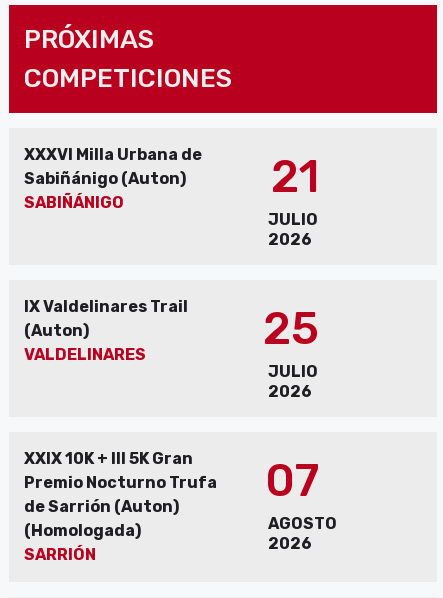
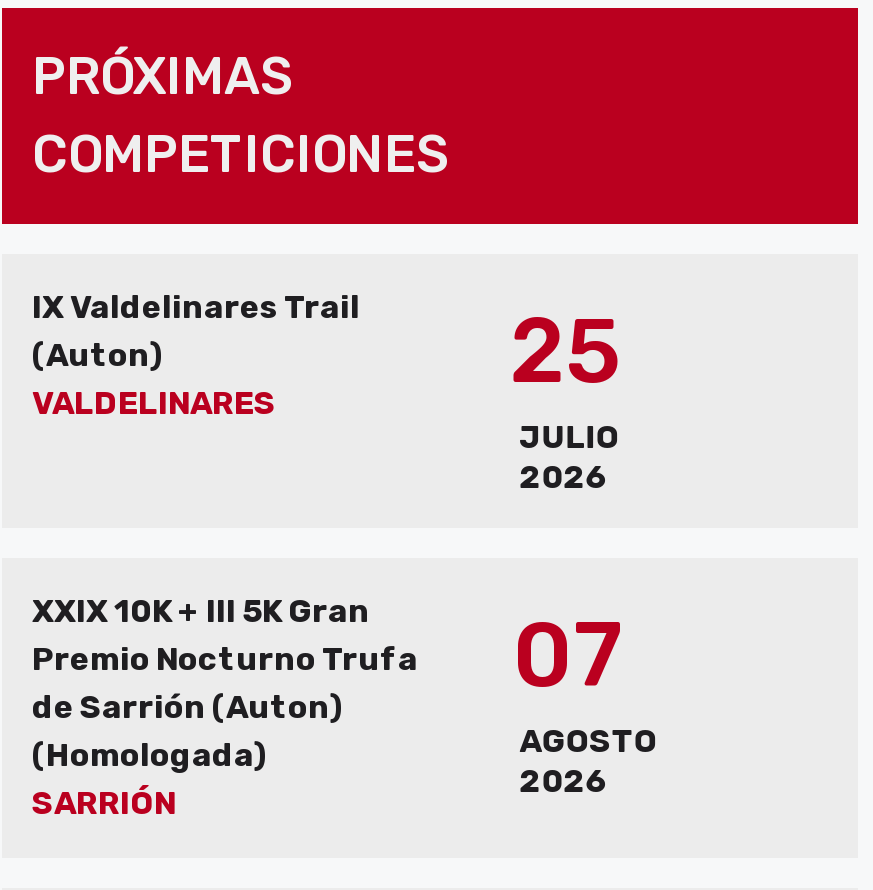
- XXXVI Milla Urbana de
- Sabiñánigo (Auton)
- SABIÑÁNIGO
- 21
- JULIO
- 2026
